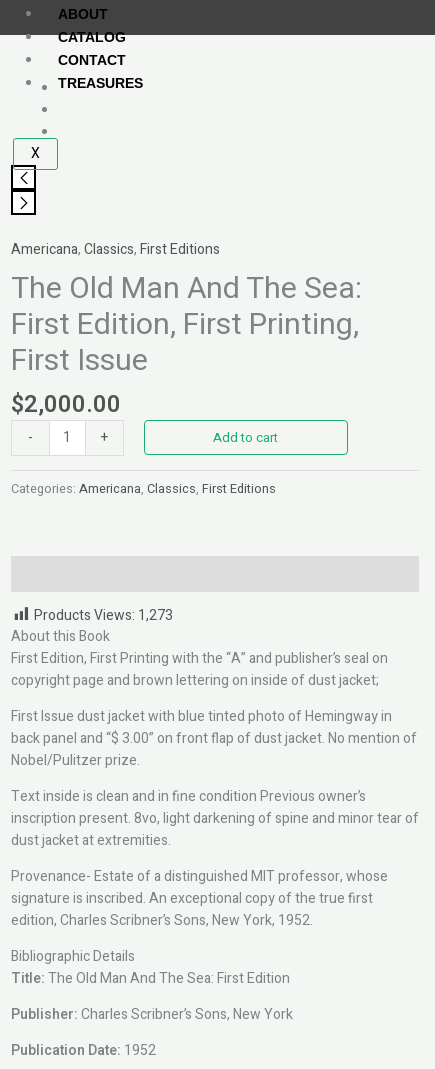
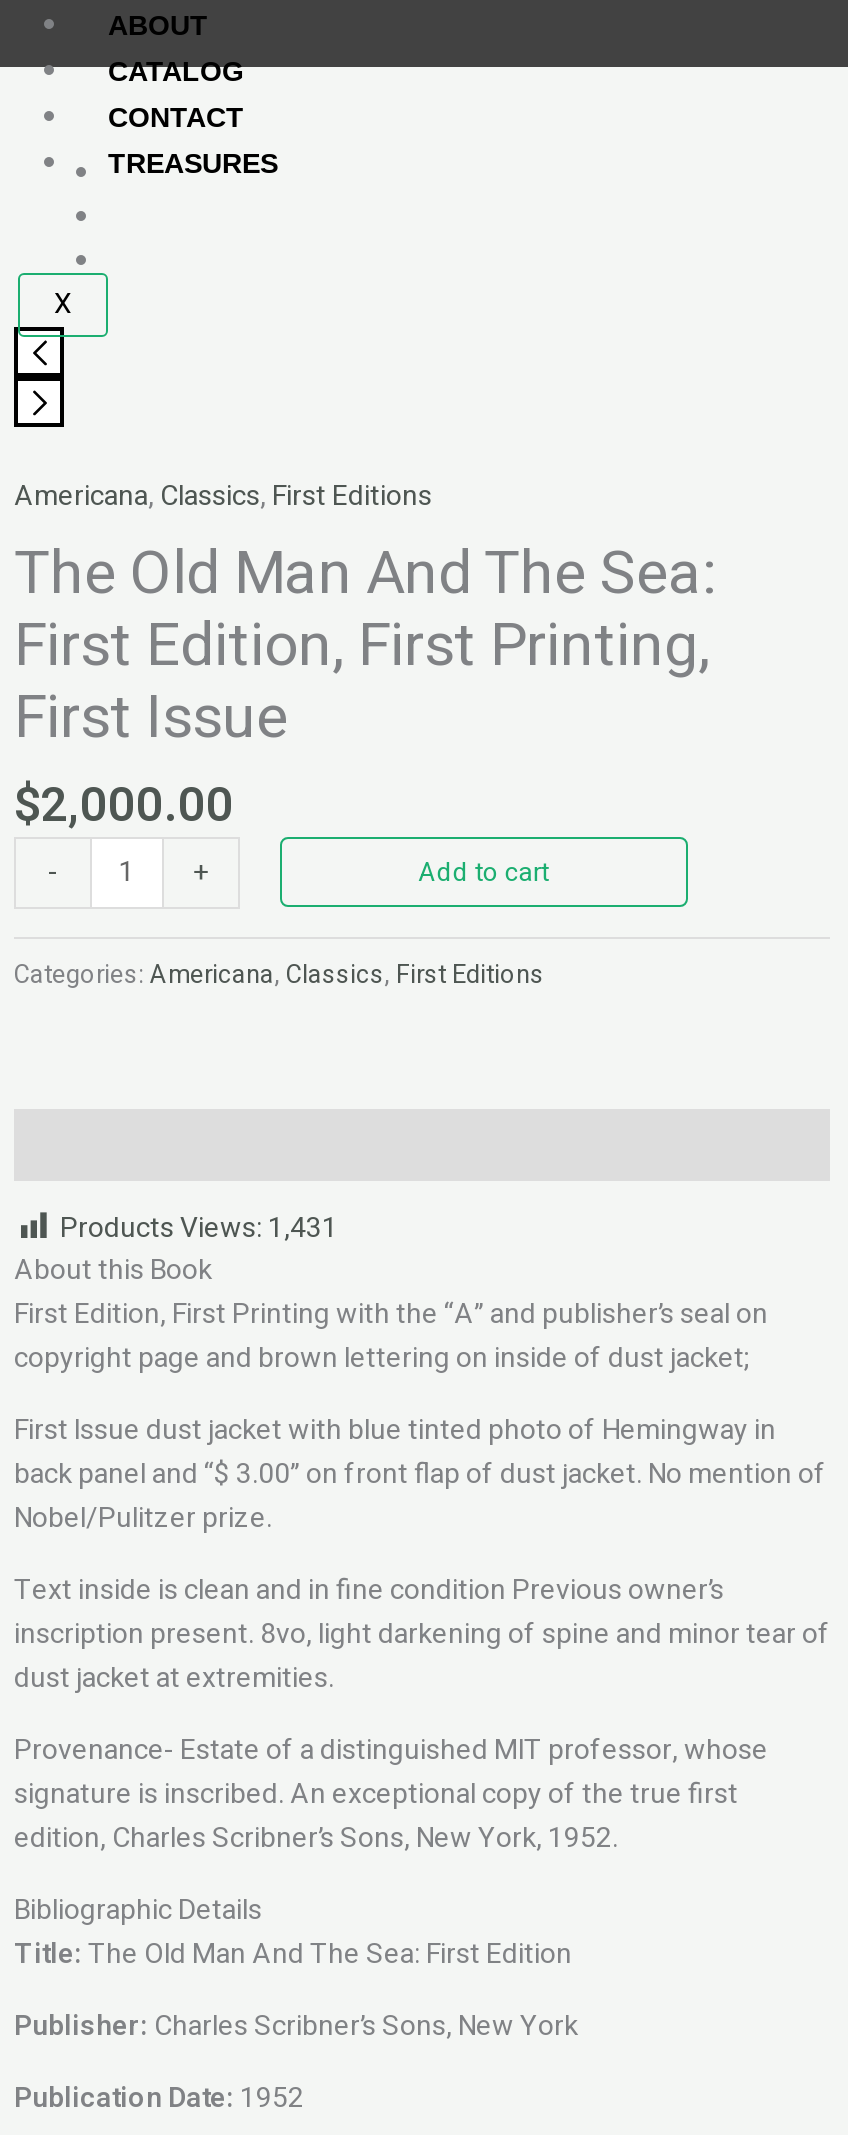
- Products Views: 1,273
+ Products Views: 1,431
